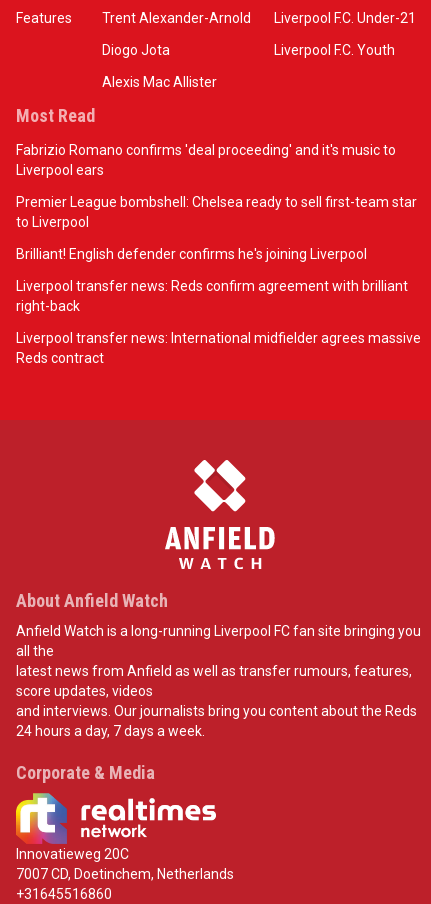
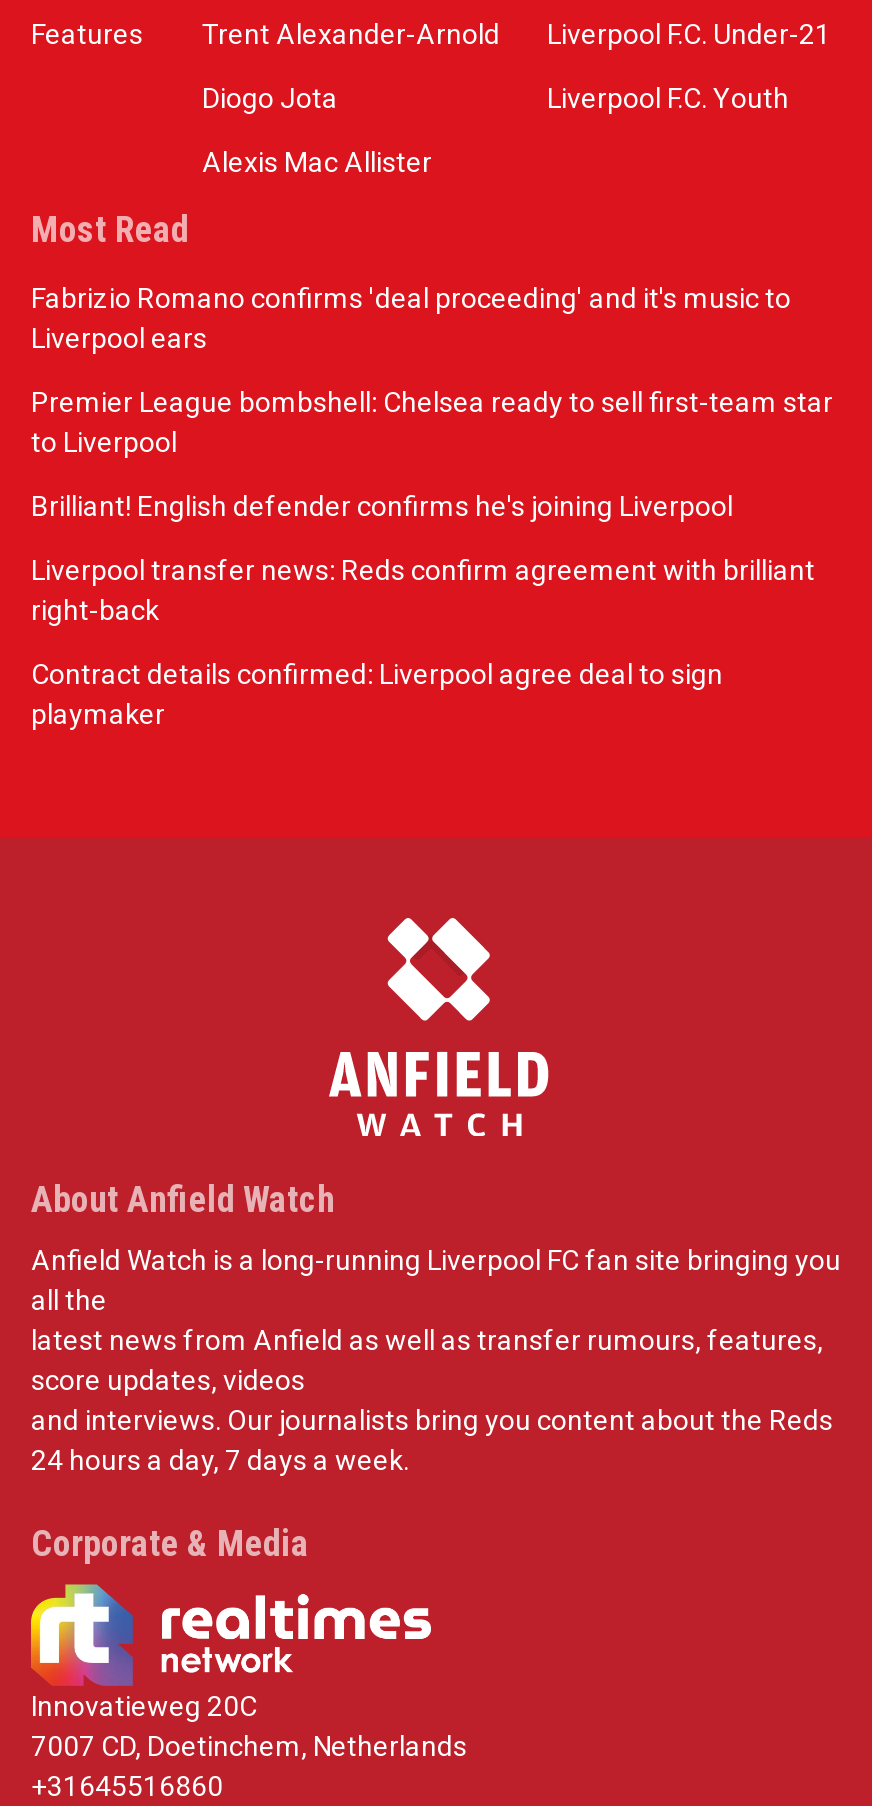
- Liverpool transfer news: International midfielder agrees massive
- Reds contract
+ Contract details confirmed: Liverpool agree deal to sign
+ playmaker
